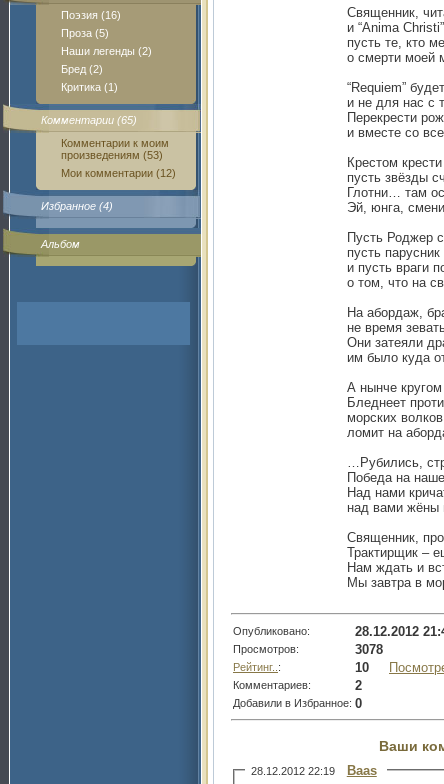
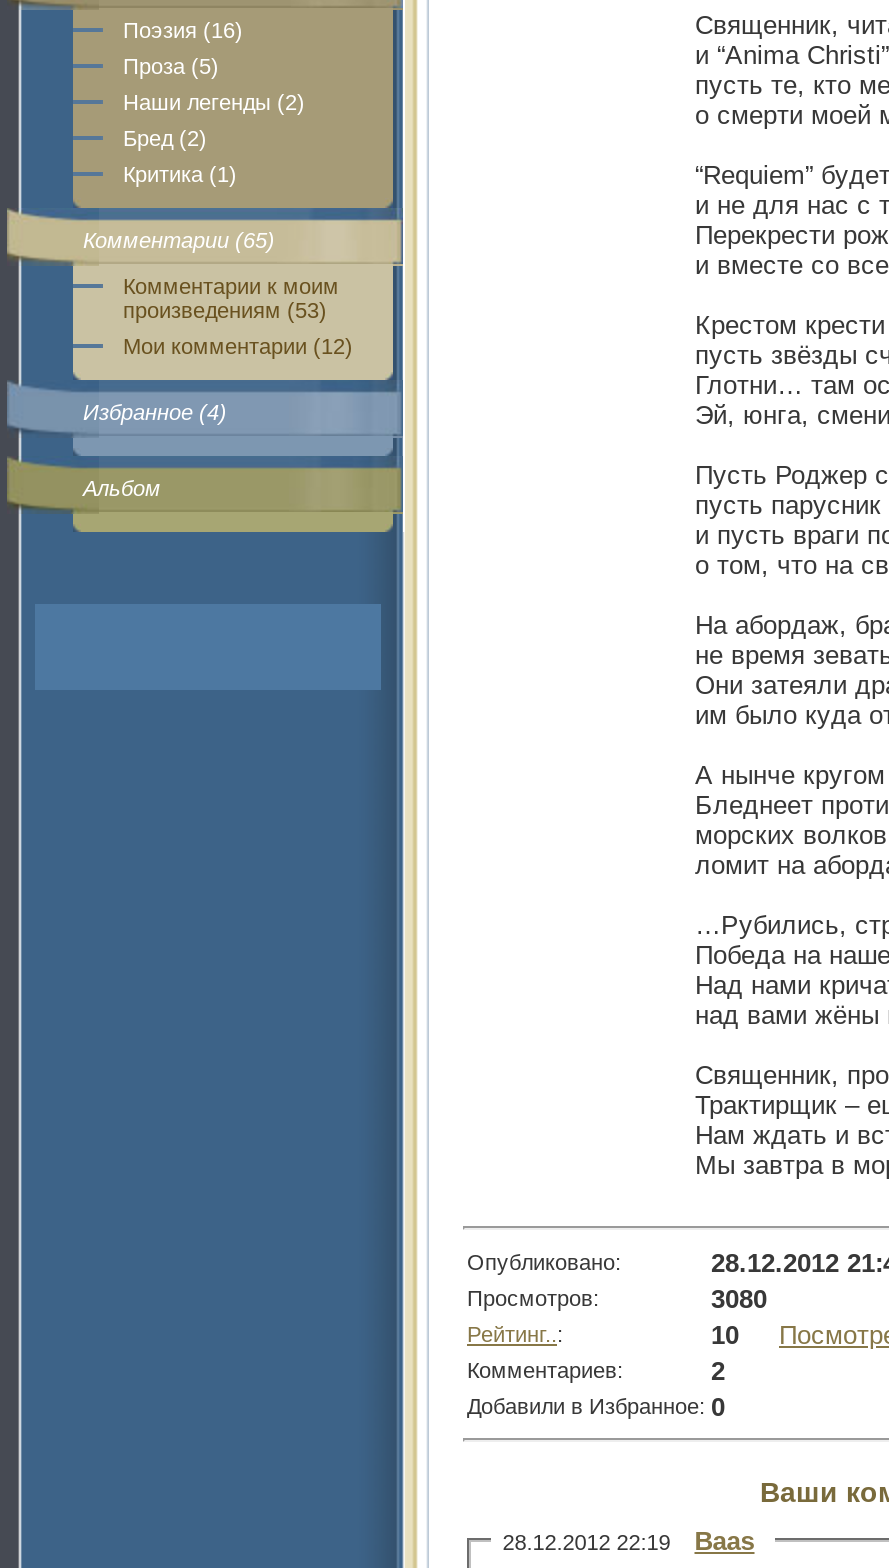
- 3078
+ 3080
